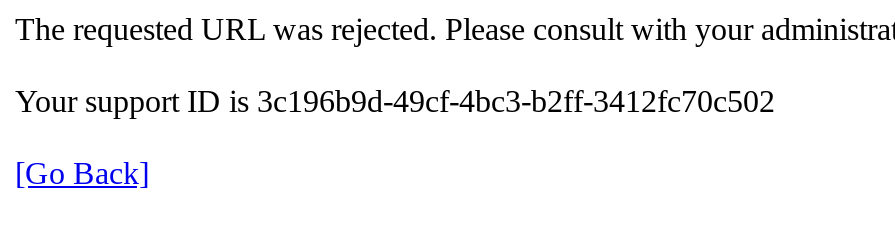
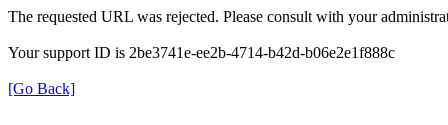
- Your support ID is 3c196b9d-49cf-4bc3-b2ff-3412fc70c502
+ Your support ID is 2be3741e-ee2b-4714-b42d-b06e2e1f888c
